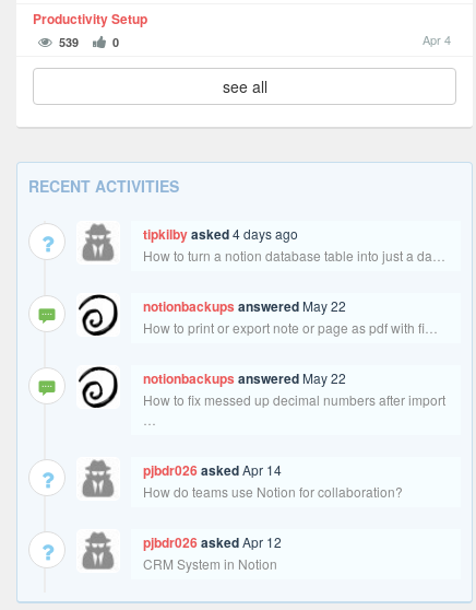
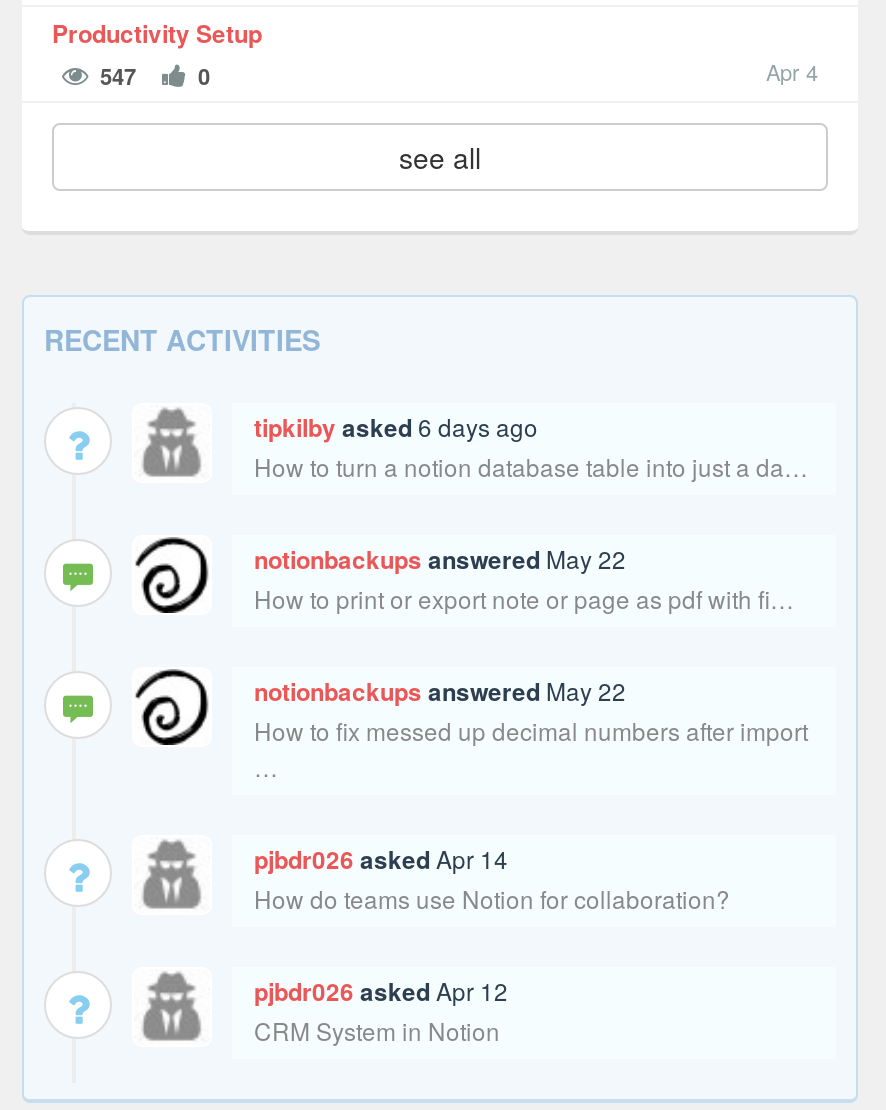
- 539
+ 547

- tipkilby asked 4 days ago
+ tipkilby asked 6 days ago
